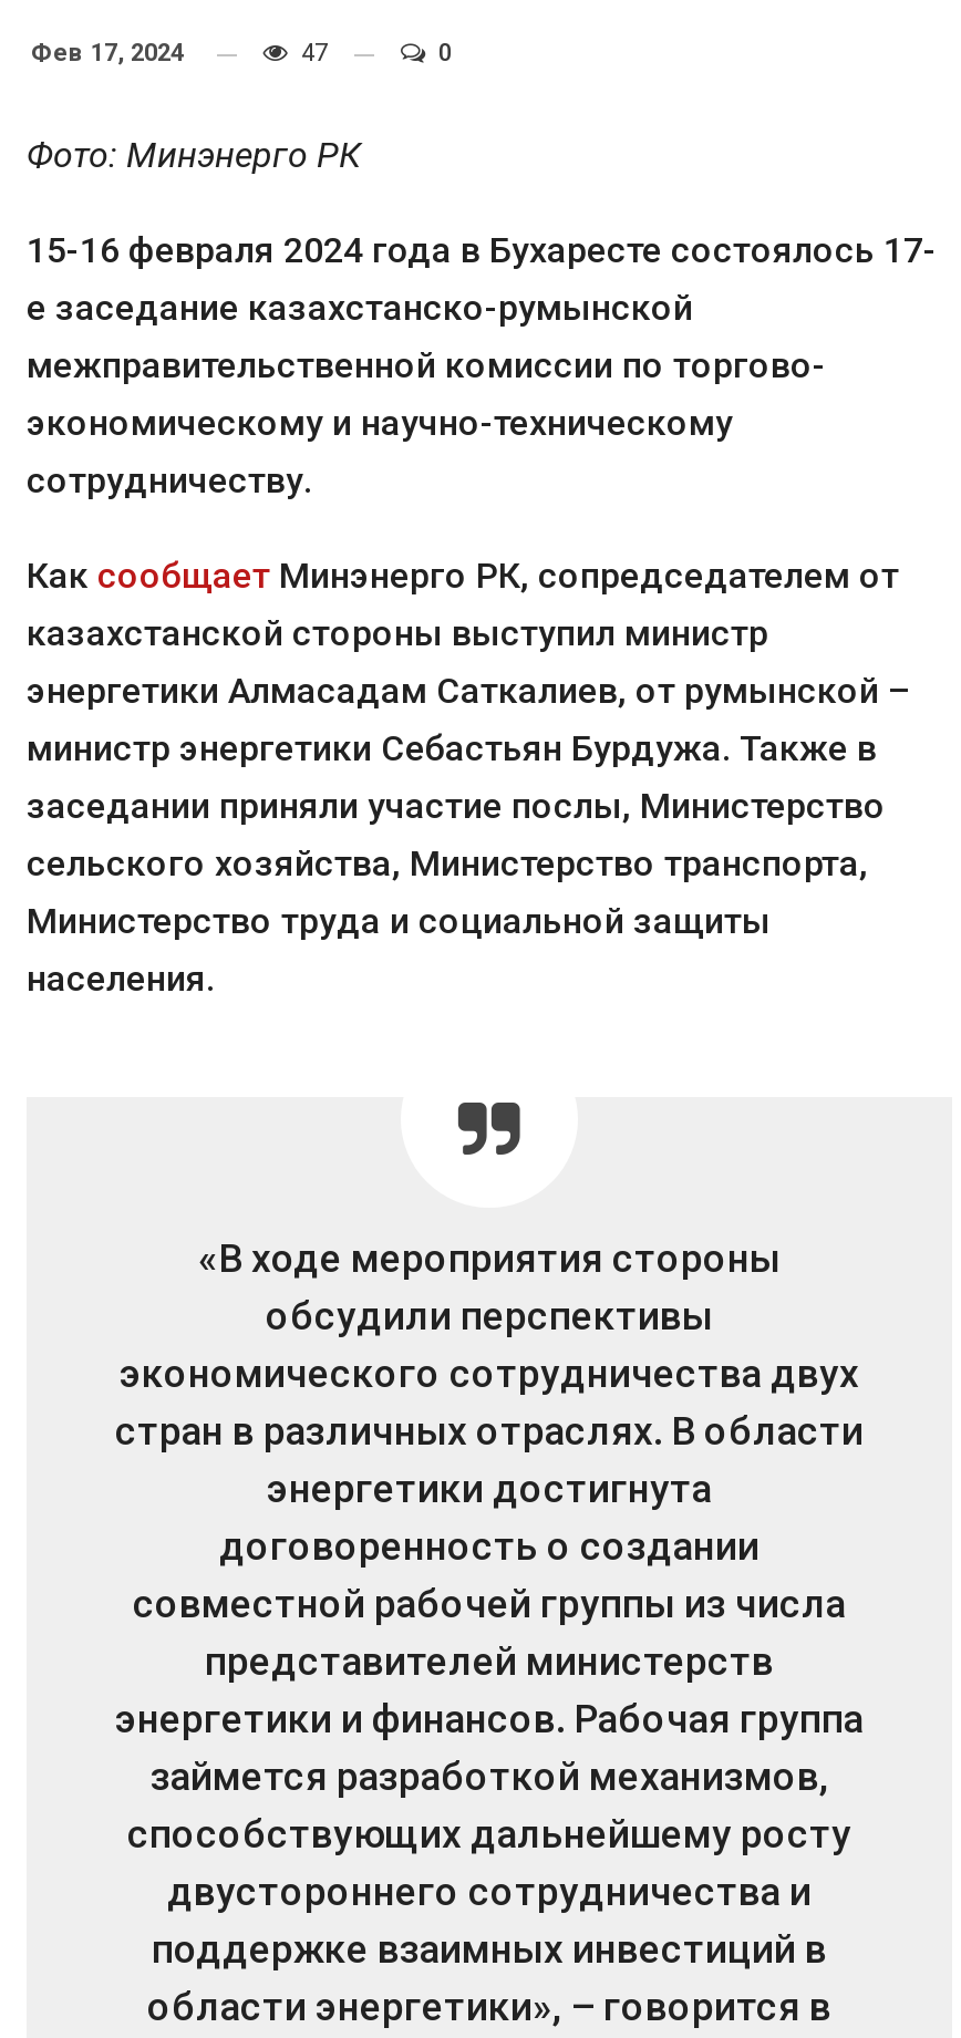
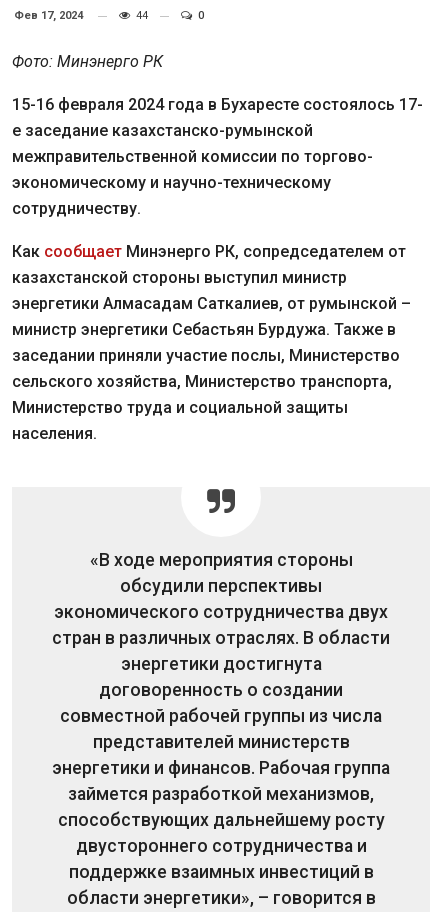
- 47
+ 44
